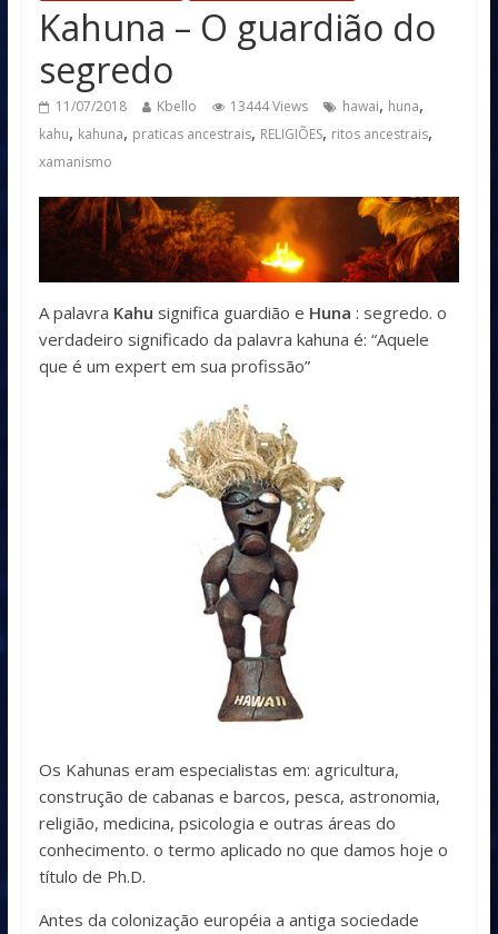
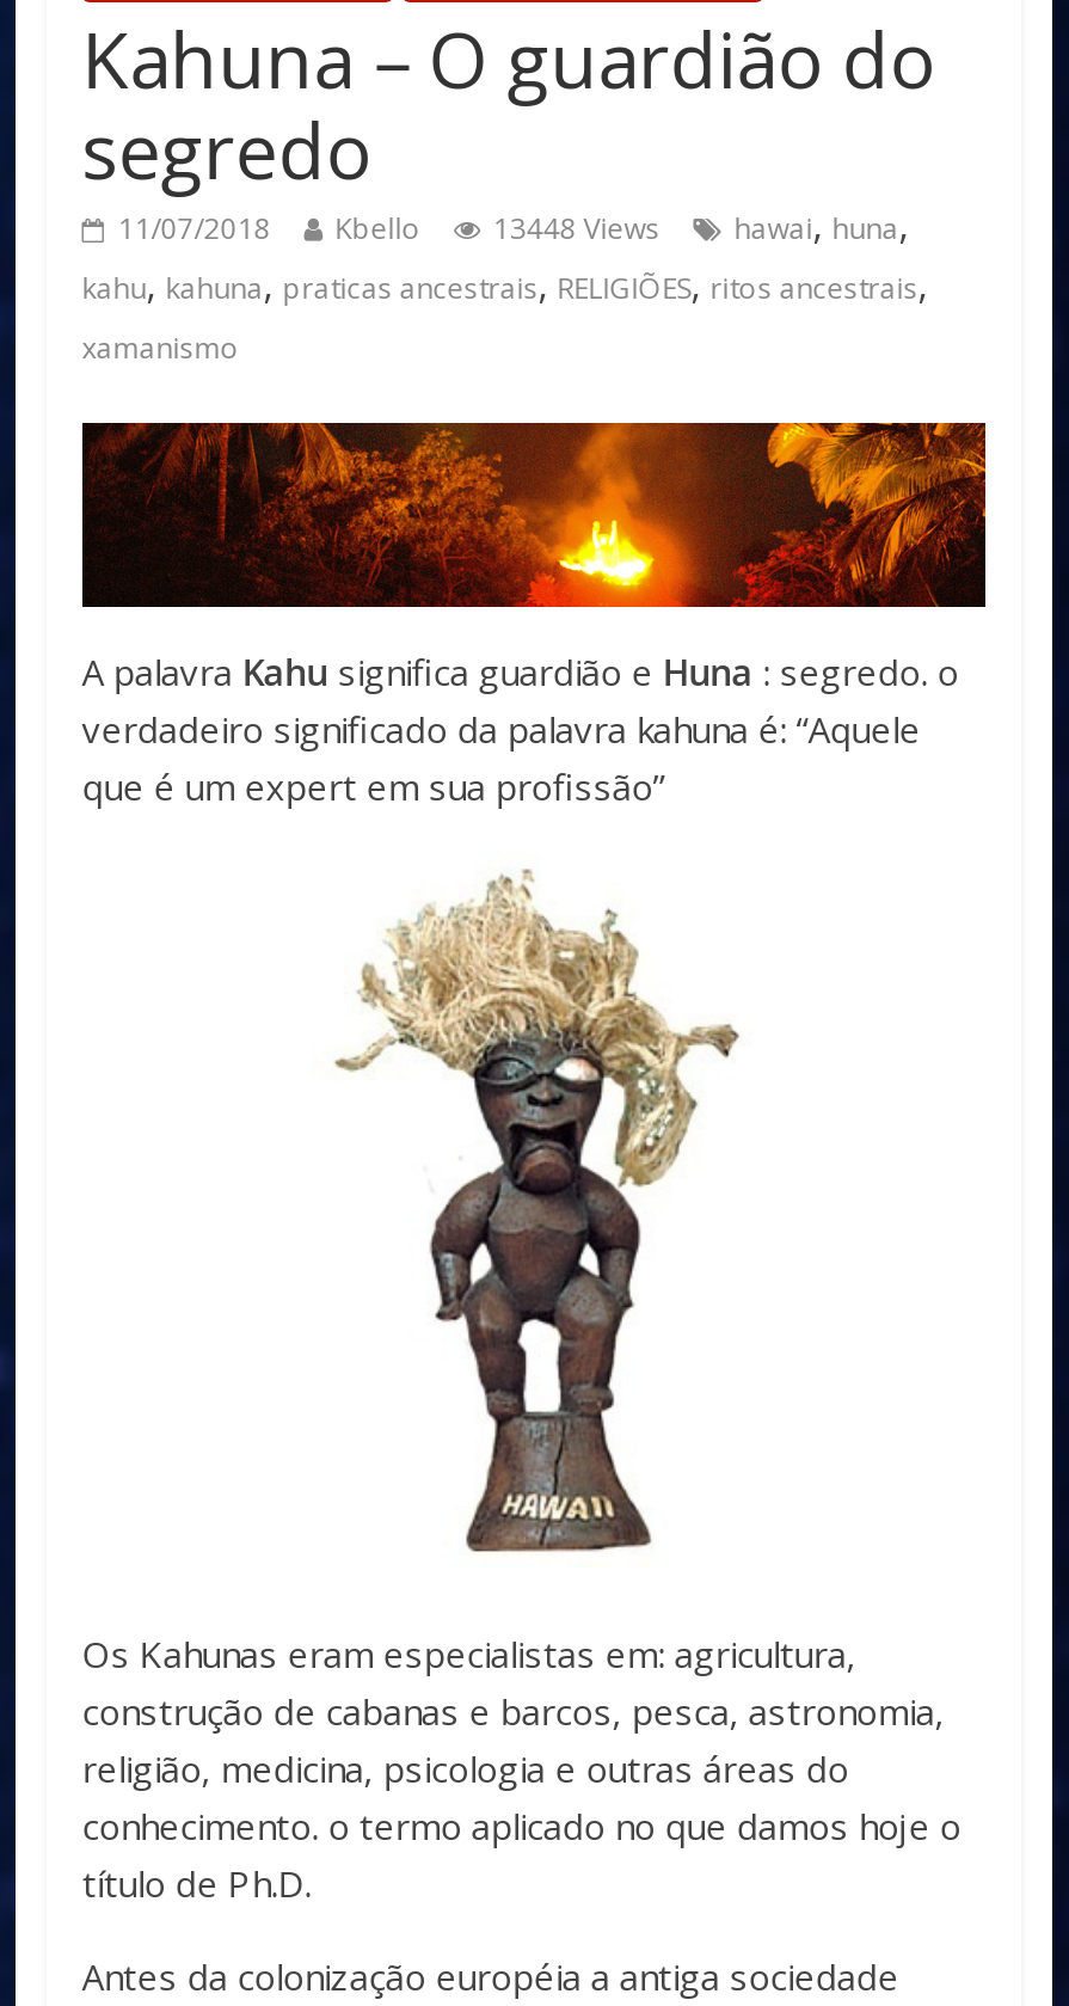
- 11/07/2018 Kbello 13444 Views hawai, huna,
+ 11/07/2018 Kbello 13448 Views hawai, huna,
